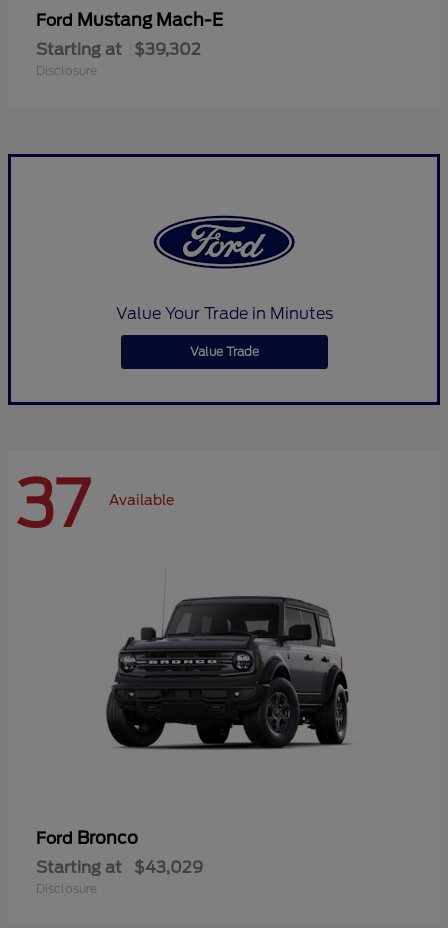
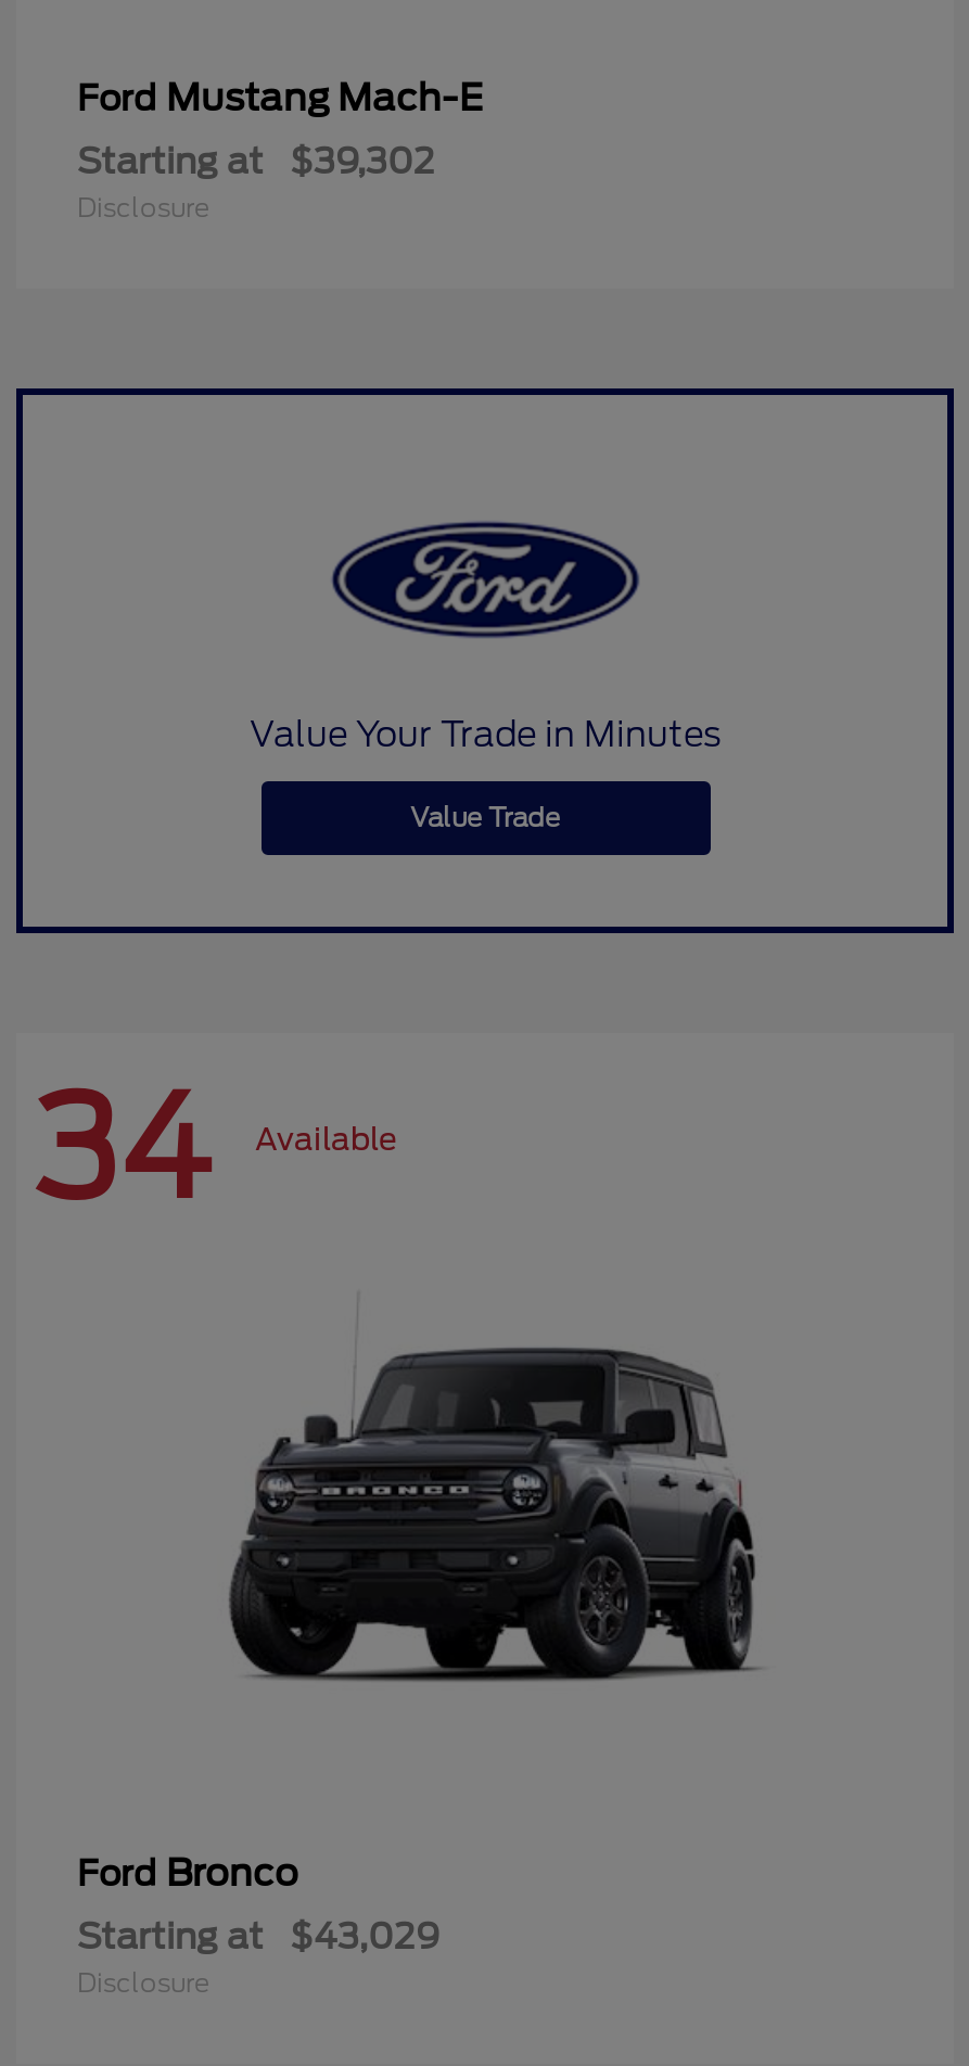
- 37 Available
+ 34 Available
